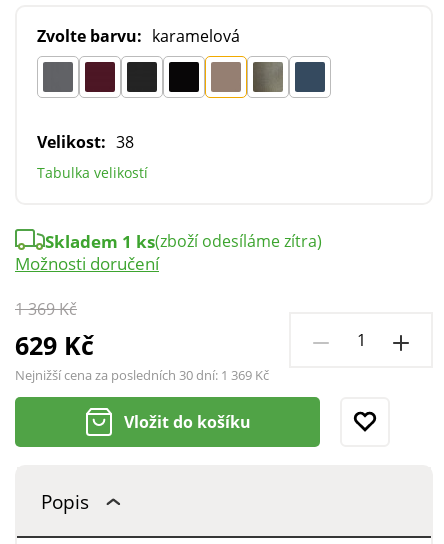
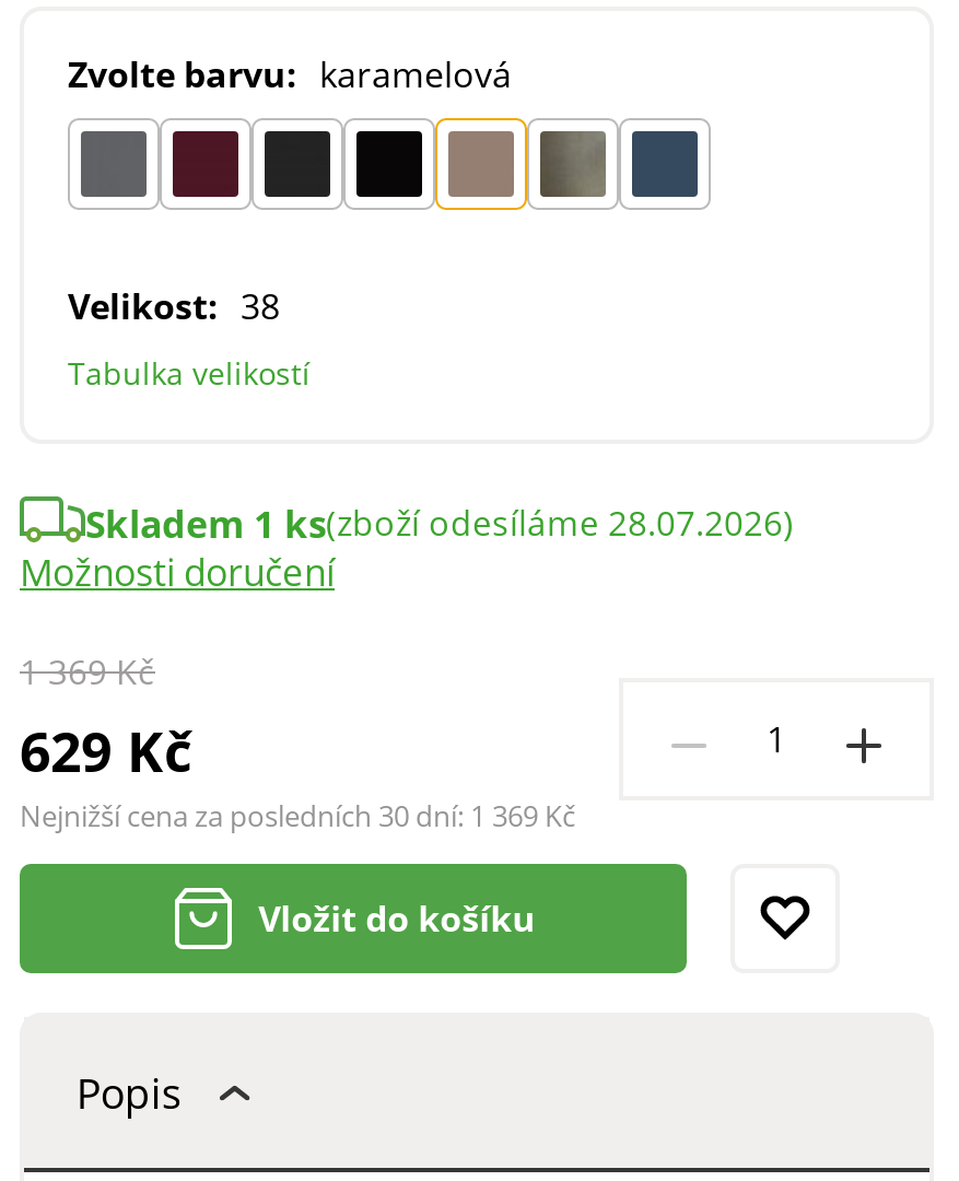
- Skladem 1 ks(zboží odesíláme zítra)
+ Skladem 1 ks(zboží odesíláme 28.07.2026)
